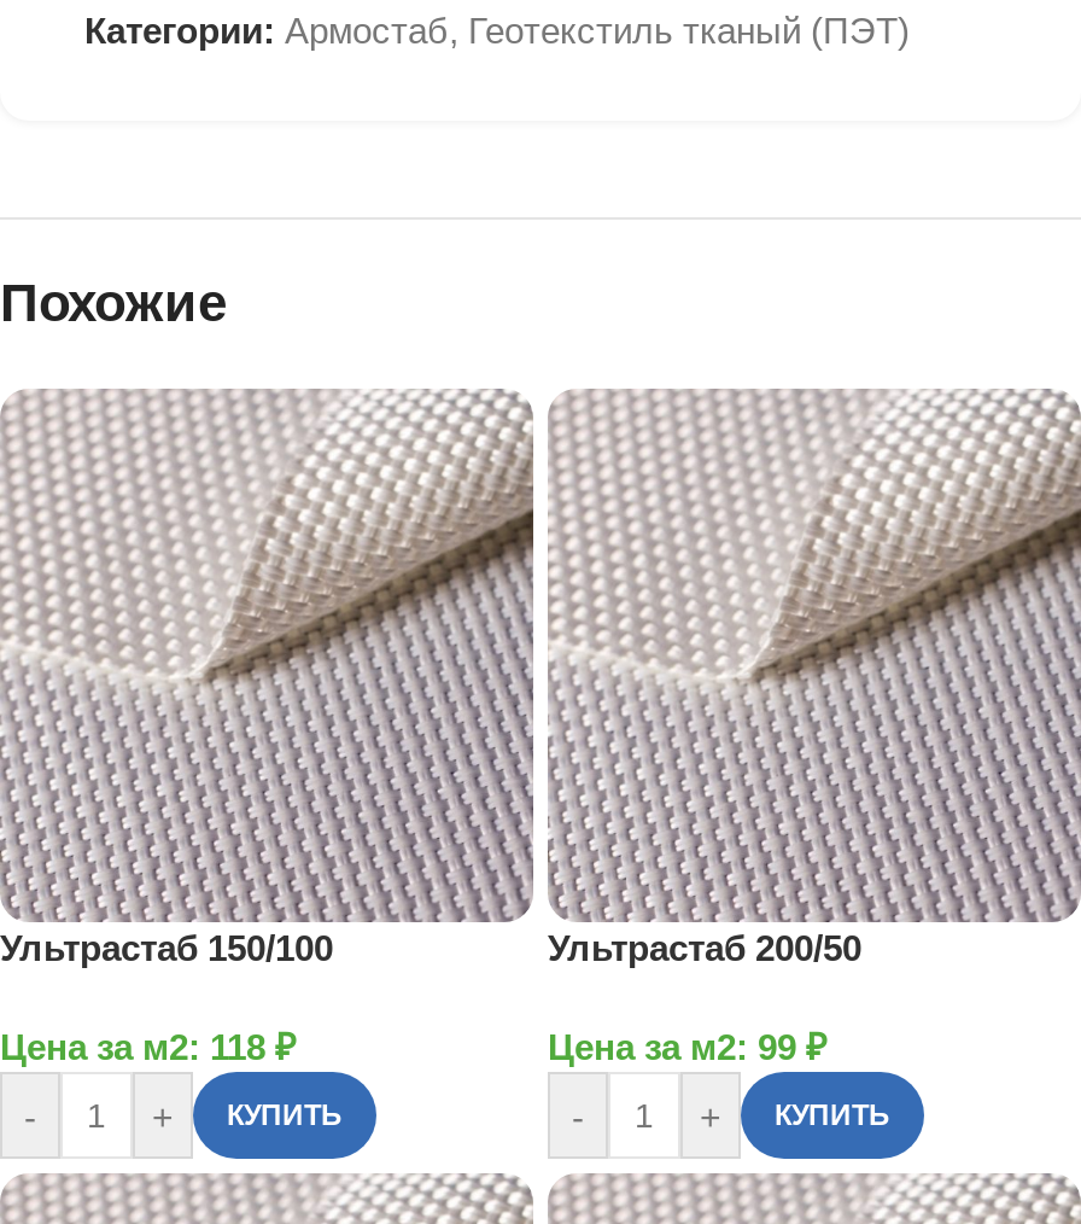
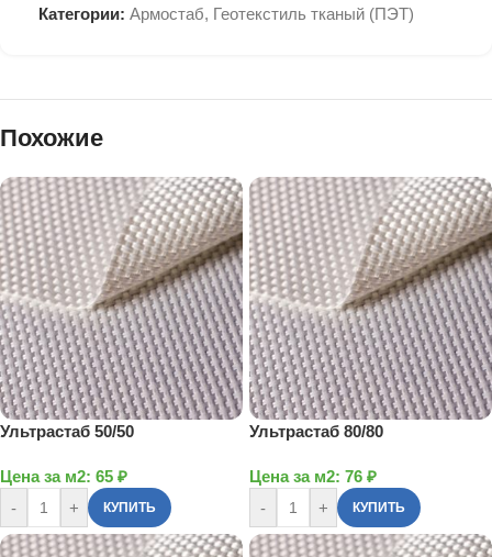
- Ультрастаб 150/100
+ Ультрастаб 50/50

- Ультрастаб 200/50
+ Ультрастаб 80/80

- Цена за м2: 118 ₽
+ Цена за м2: 65 ₽

- Цена за м2: 99 ₽
+ Цена за м2: 76 ₽
